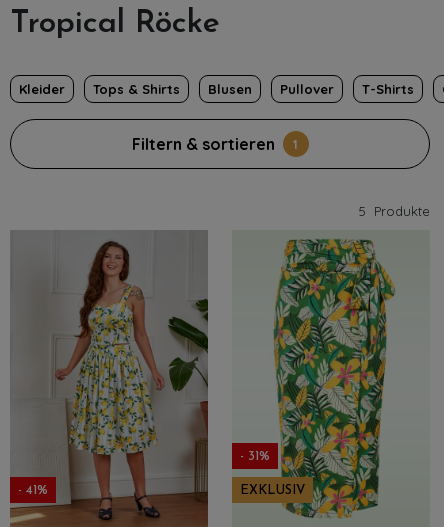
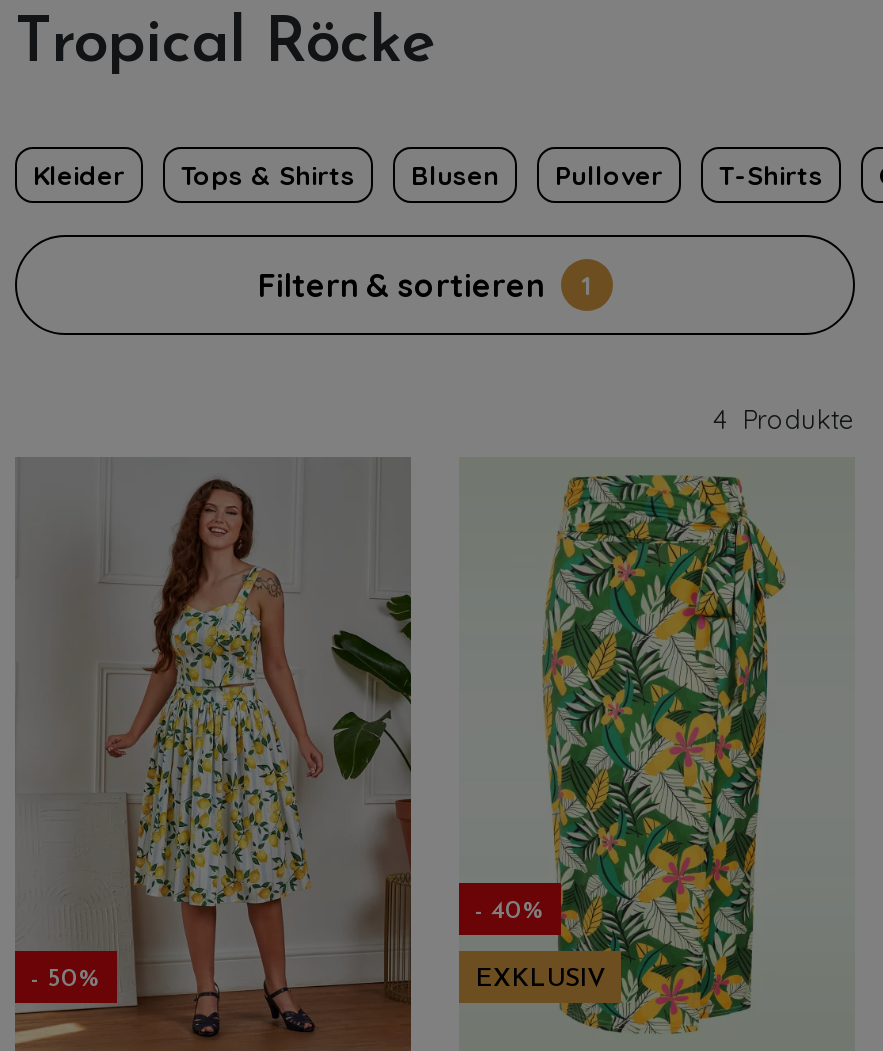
- 5 Produkte
+ 4 Produkte

- - 31%
+ - 40%

- - 41%
+ - 50%
